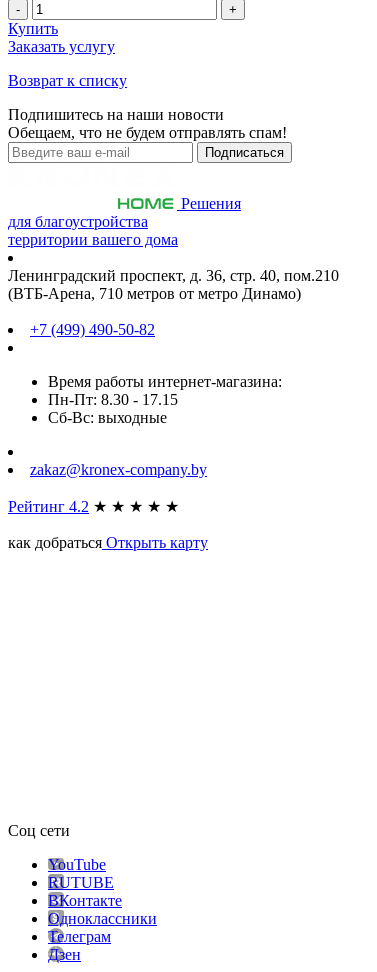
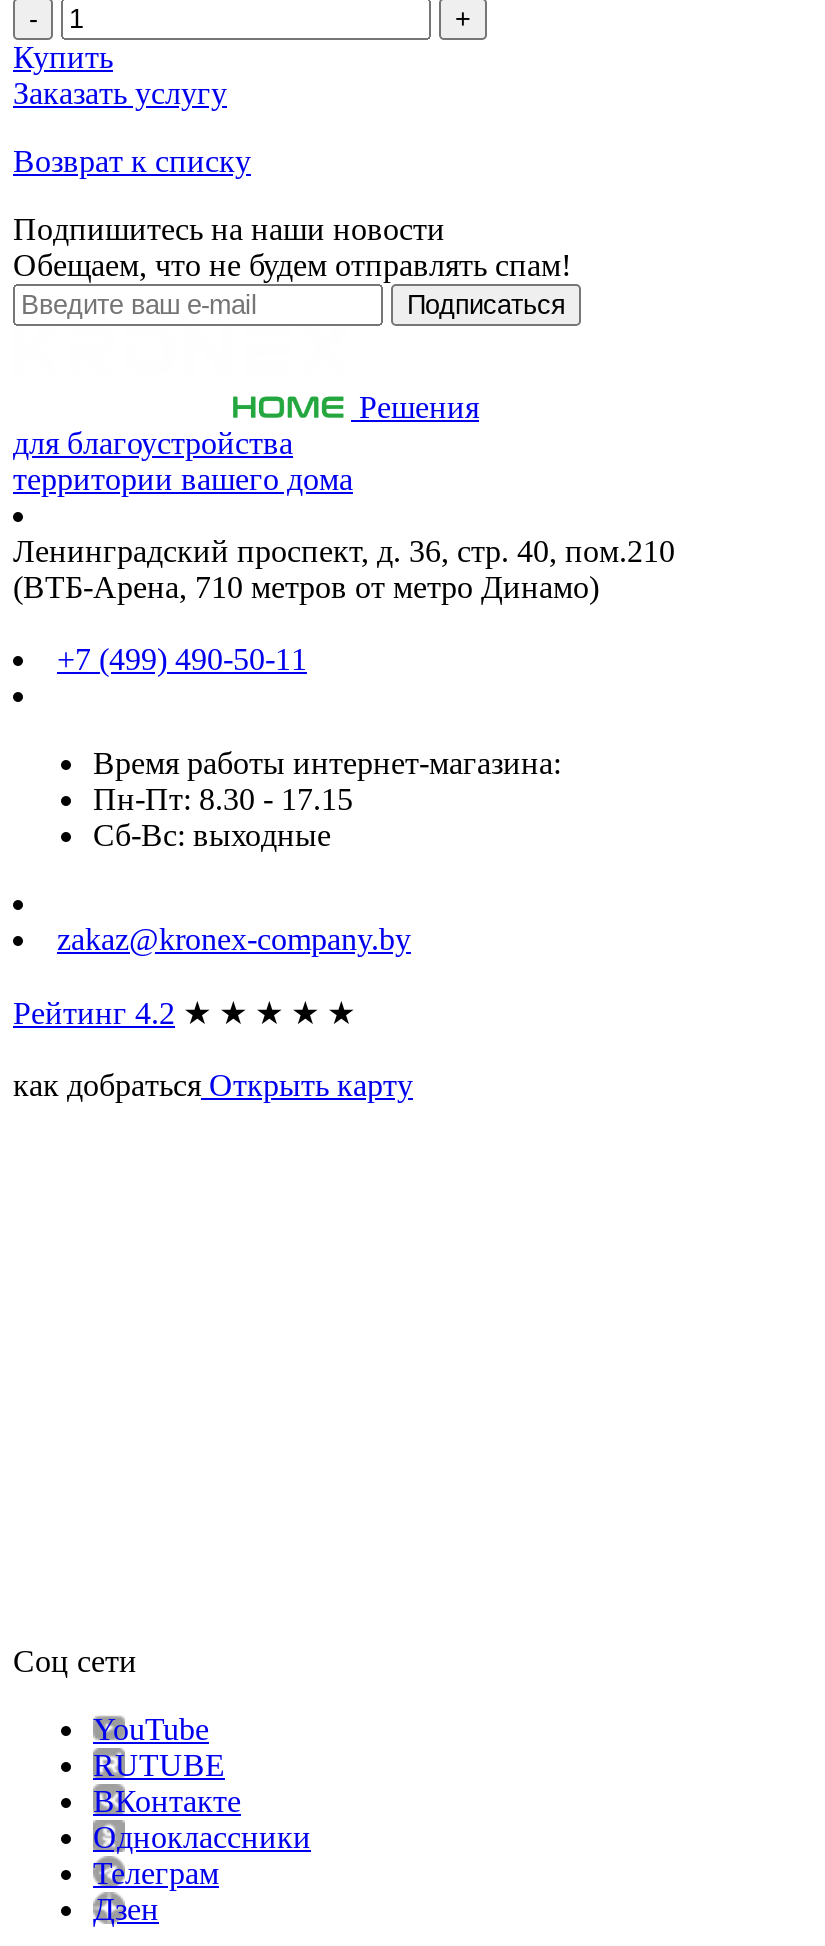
- +7 (499) 490-50-82
+ +7 (499) 490-50-11
